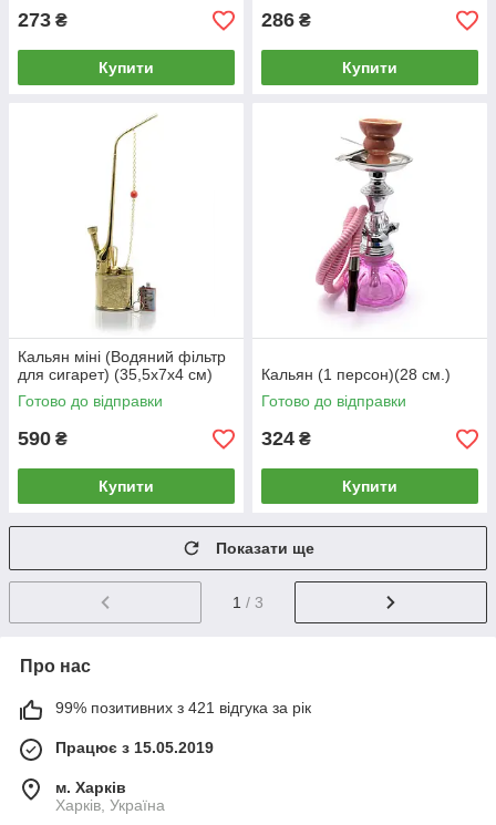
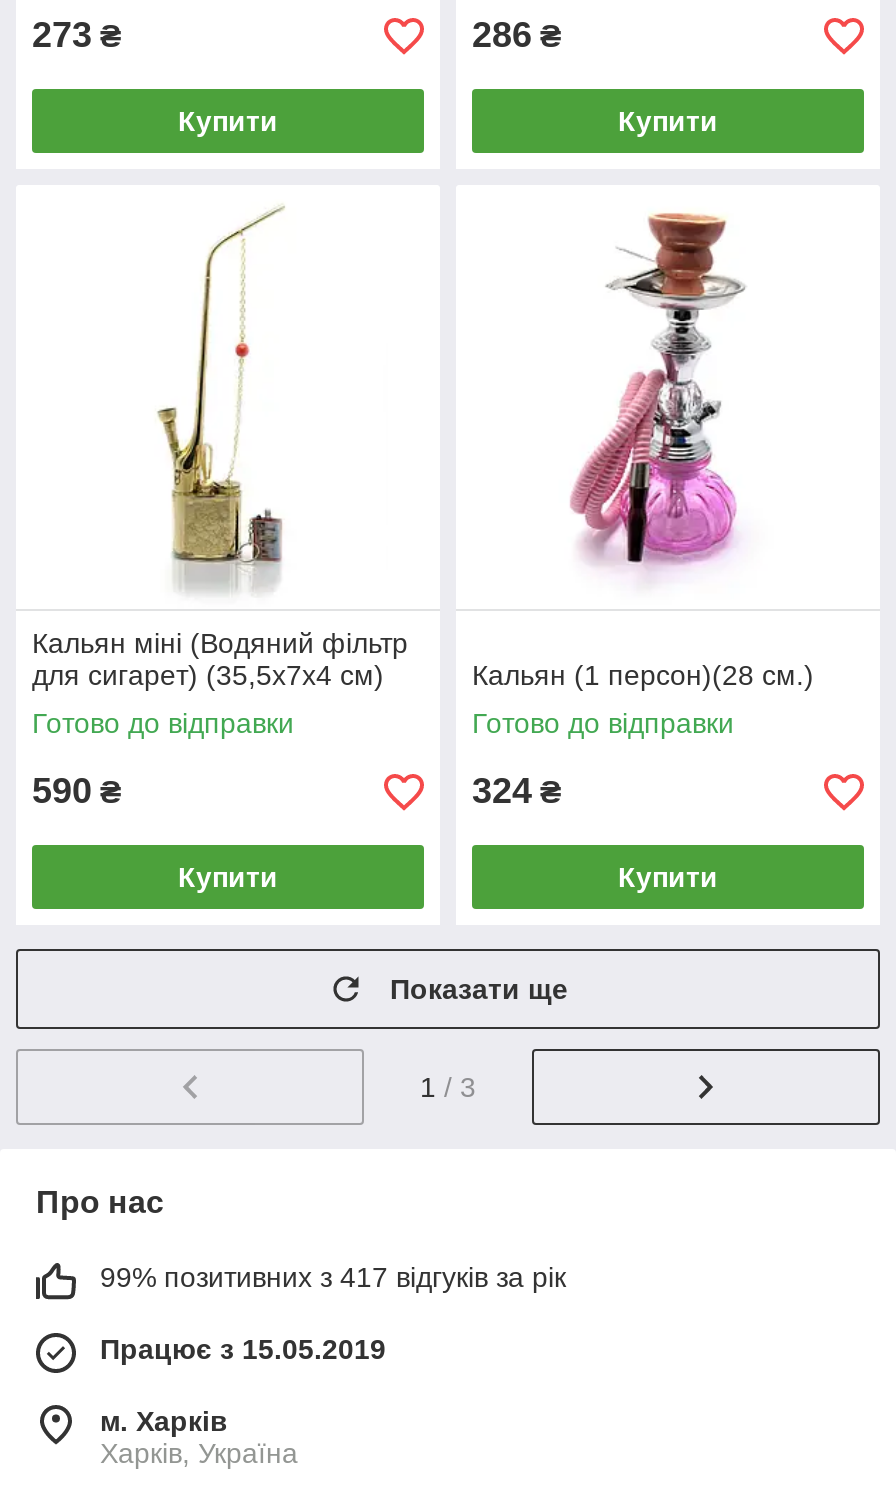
- 99% позитивних з 421 відгука за рік
+ 99% позитивних з 417 відгуків за рік
